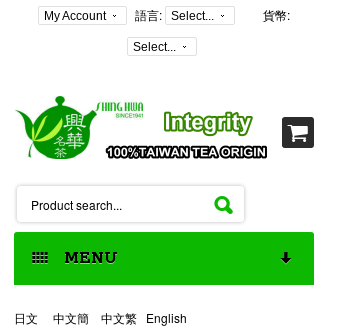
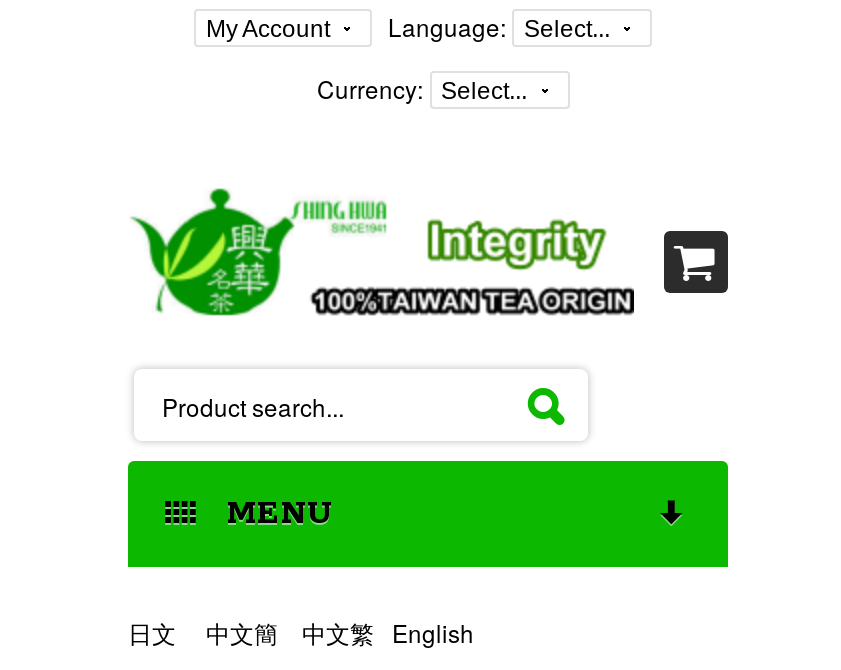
- 語言:
+ Language:

- 貨幣:
+ Currency:
